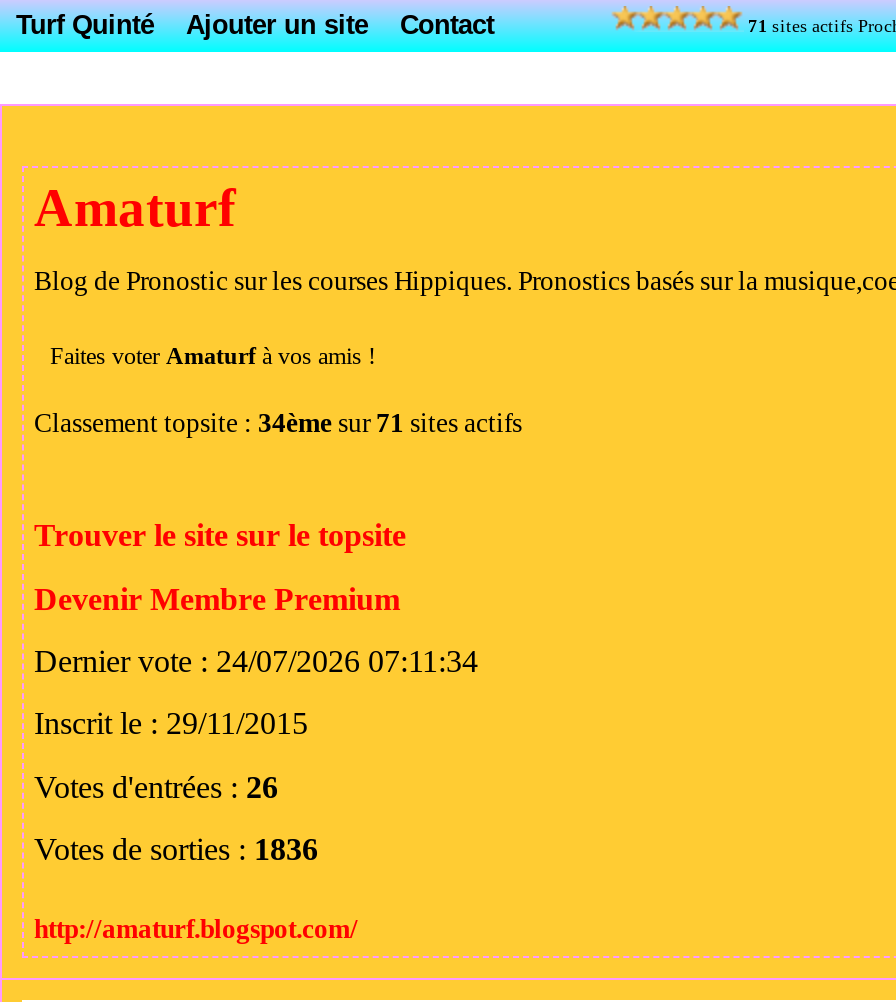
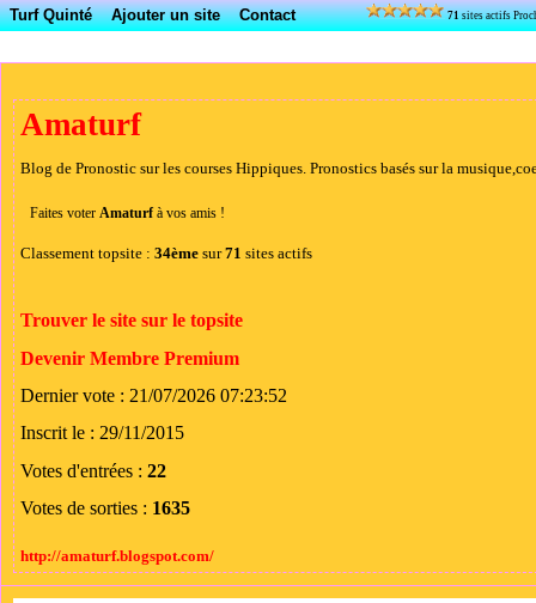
- Dernier vote : 24/07/2026 07:11:34
+ Dernier vote : 21/07/2026 07:23:52

- Votes d'entrées : 26
+ Votes d'entrées : 22

- Votes de sorties : 1836
+ Votes de sorties : 1635
